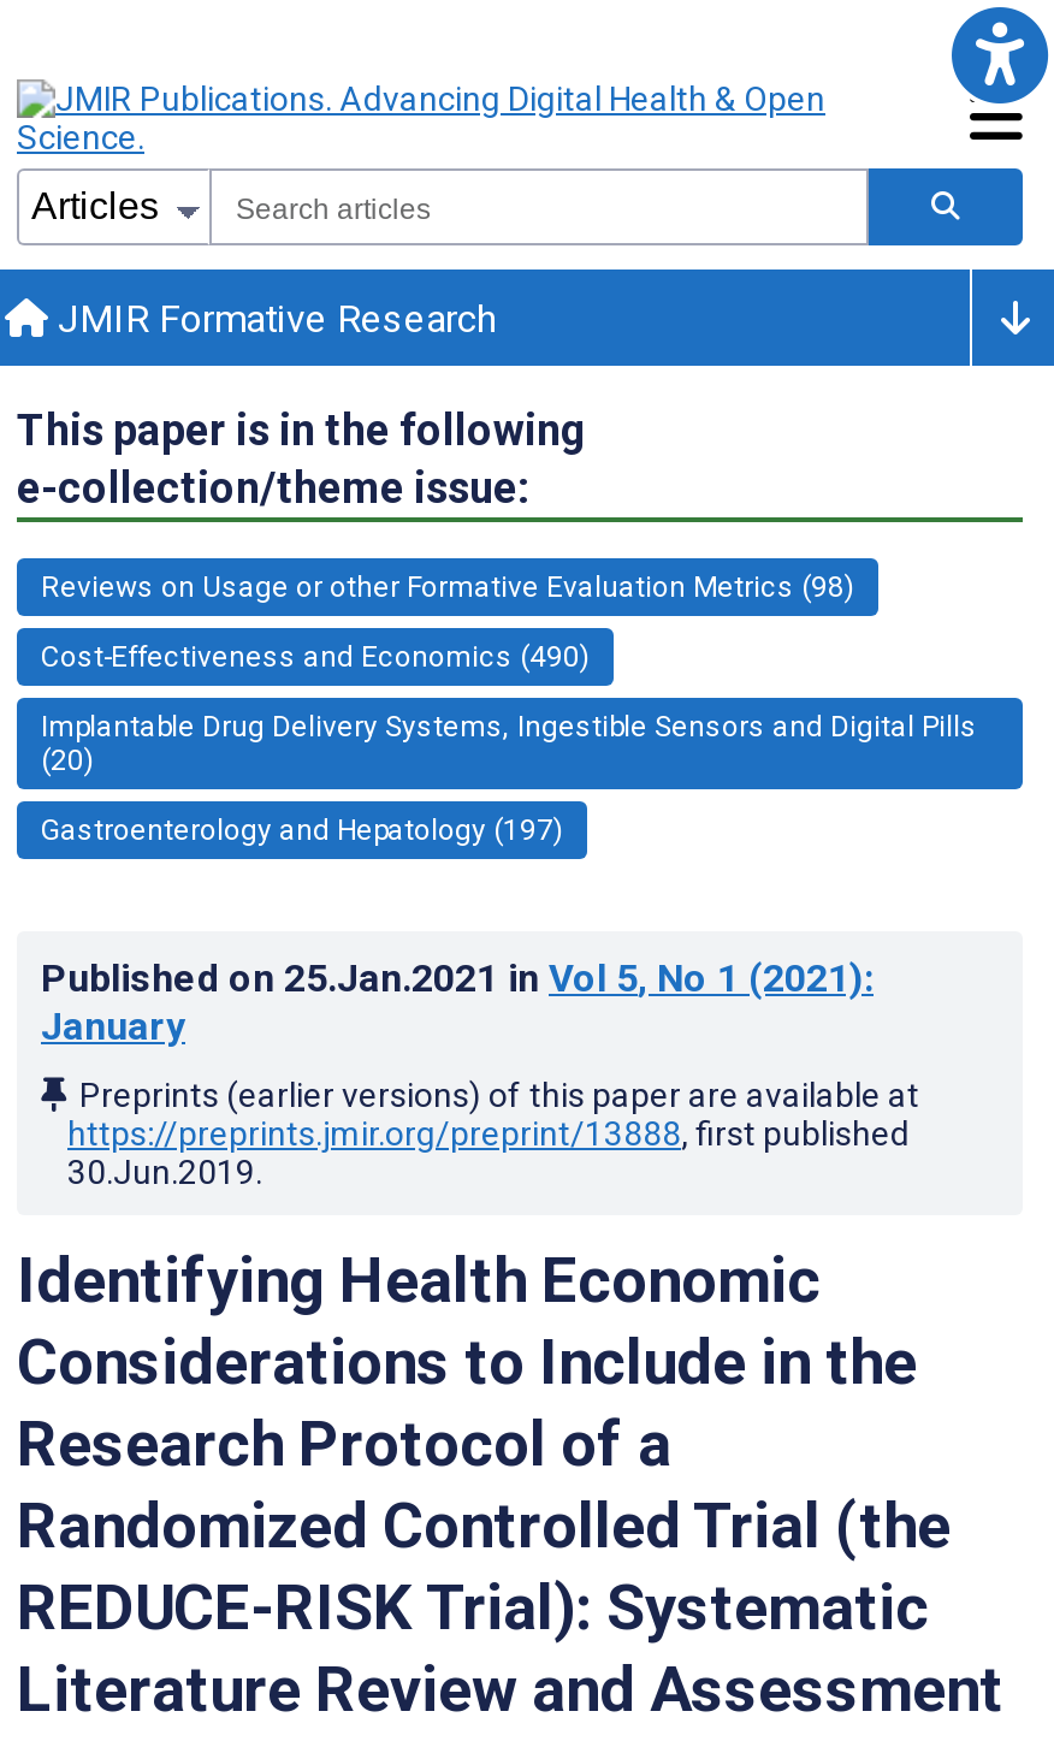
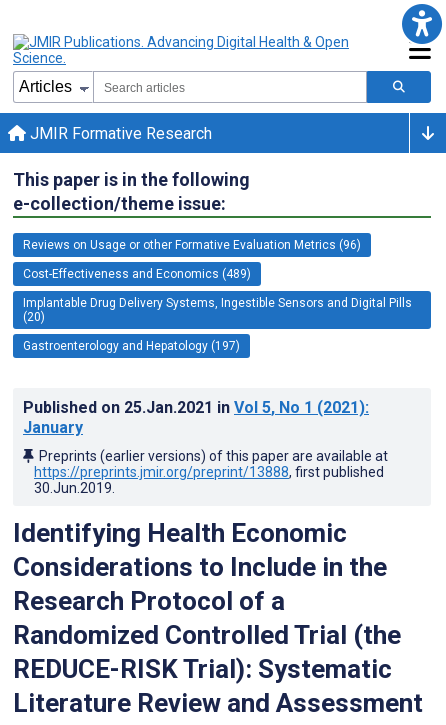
- Reviews on Usage or other Formative Evaluation Metrics (98)
+ Reviews on Usage or other Formative Evaluation Metrics (96)

- Cost-Effectiveness and Economics (490)
+ Cost-Effectiveness and Economics (489)
